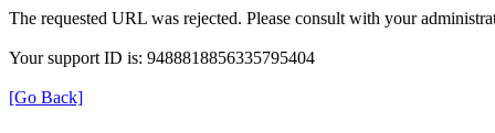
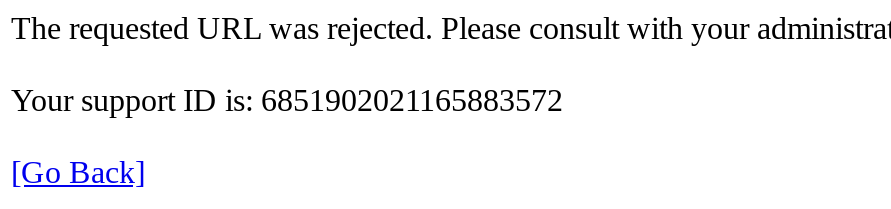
- Your support ID is: 9488818856335795404
+ Your support ID is: 6851902021165883572
